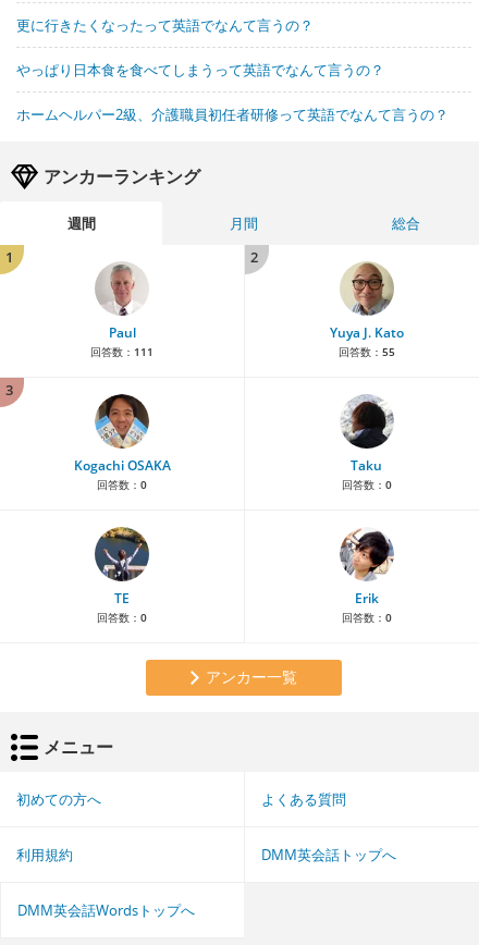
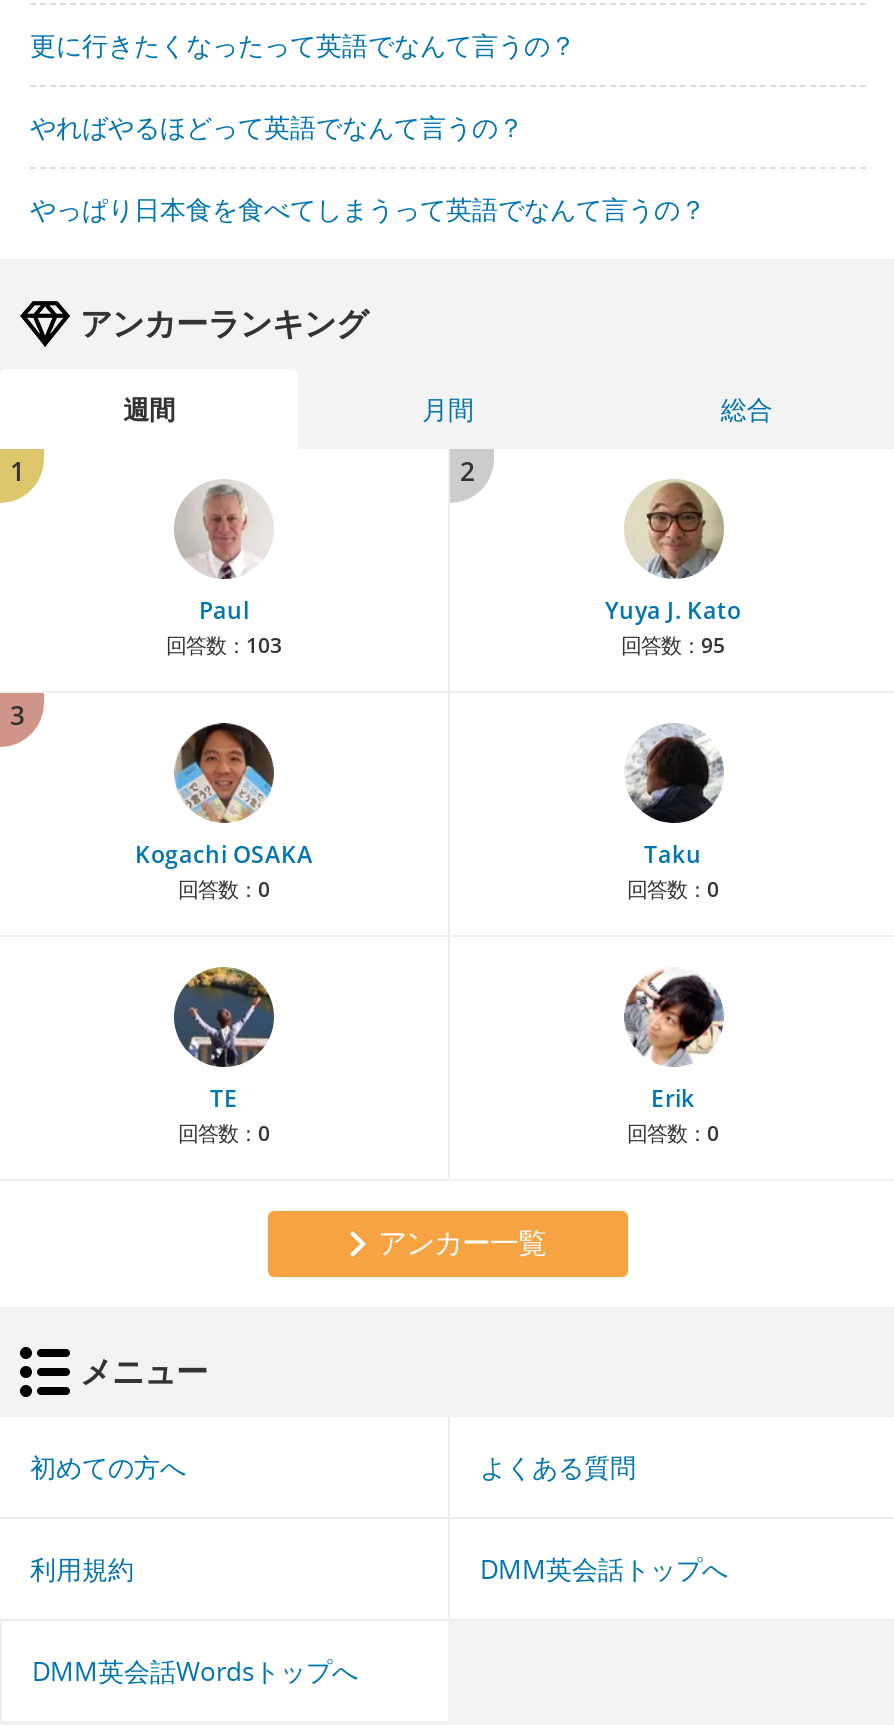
+ やればやるほどって英語でなんて言うの？

moved down: やっぱり日本食を食べてしまうって英語でなんて言うの？

- ホームヘルパー2級、介護職員初任者研修って英語でなんて言うの？

- 回答数：111
+ 回答数：103

- 回答数：55
+ 回答数：95
